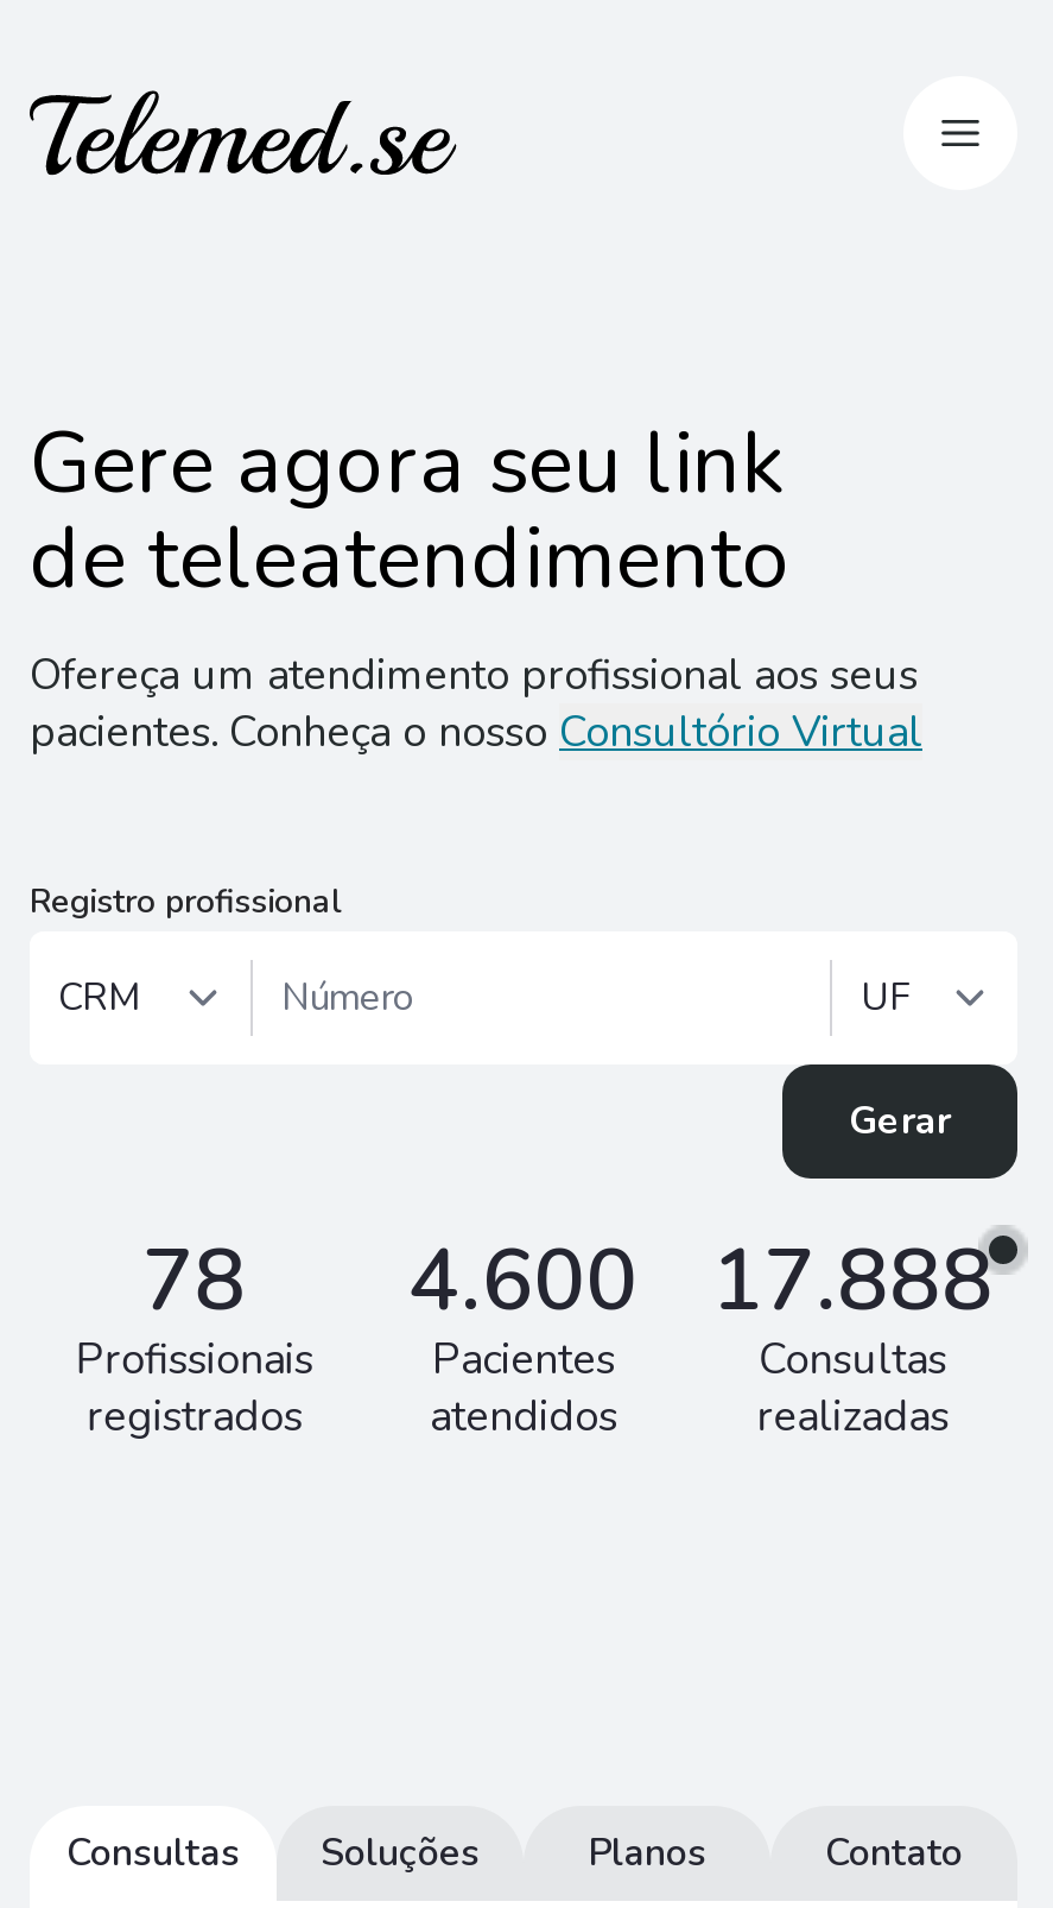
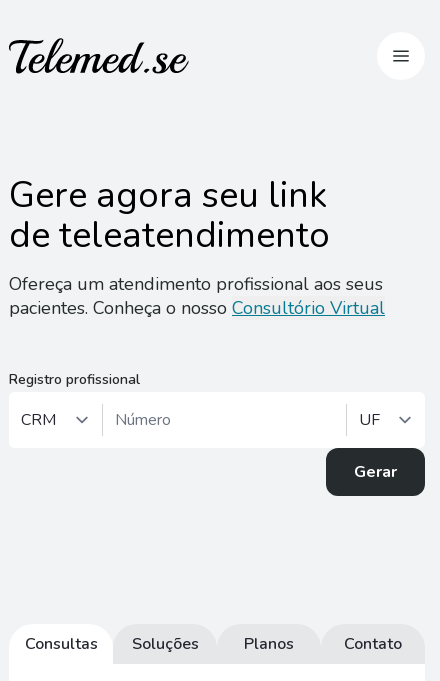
- 78
- Profissionais
- registrados

- 4.600
- Pacientes
- atendidos

- 17.888
- Consultas
- realizadas
